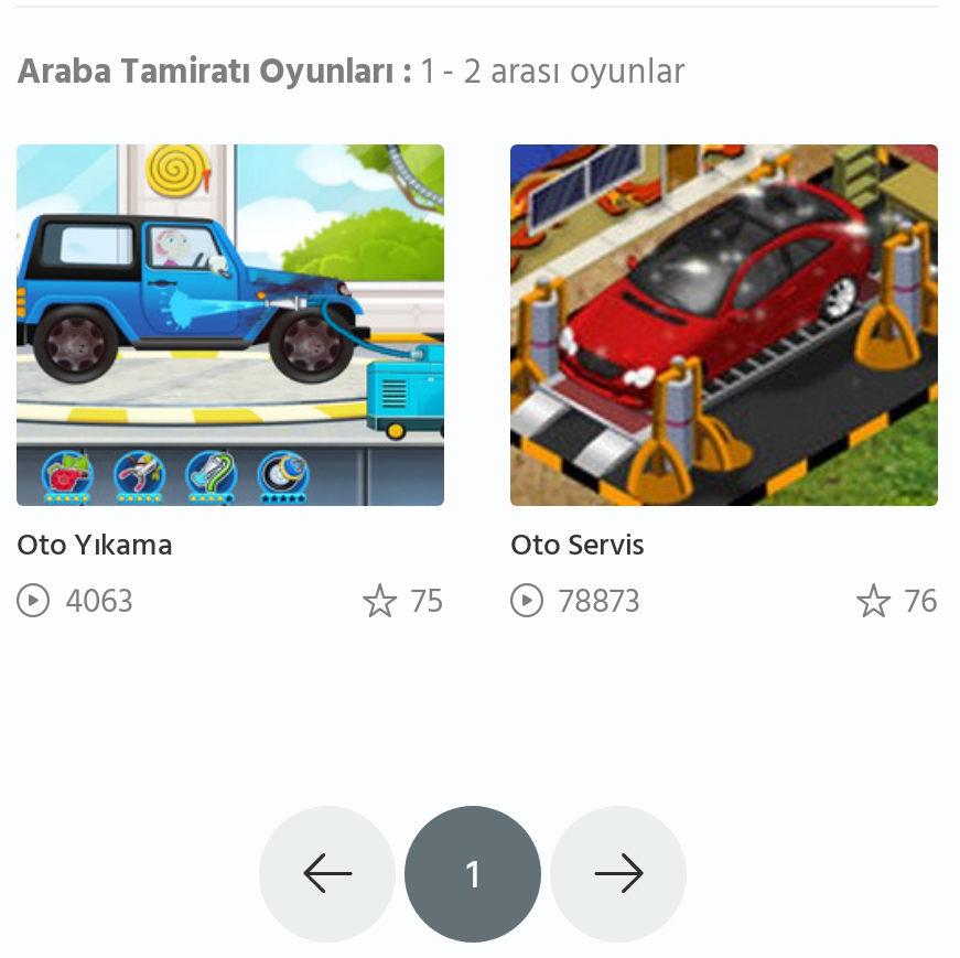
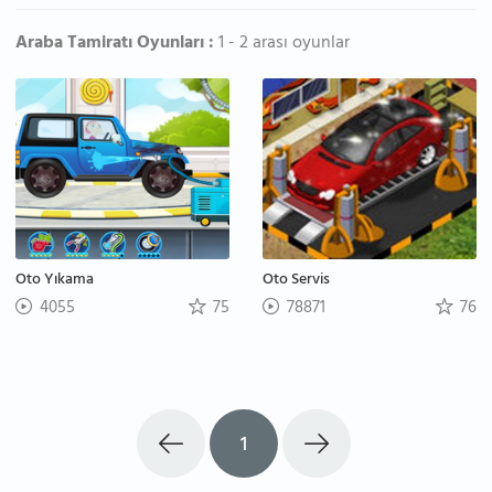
- 4063
+ 4055

- 75 78873
+ 75 78871
